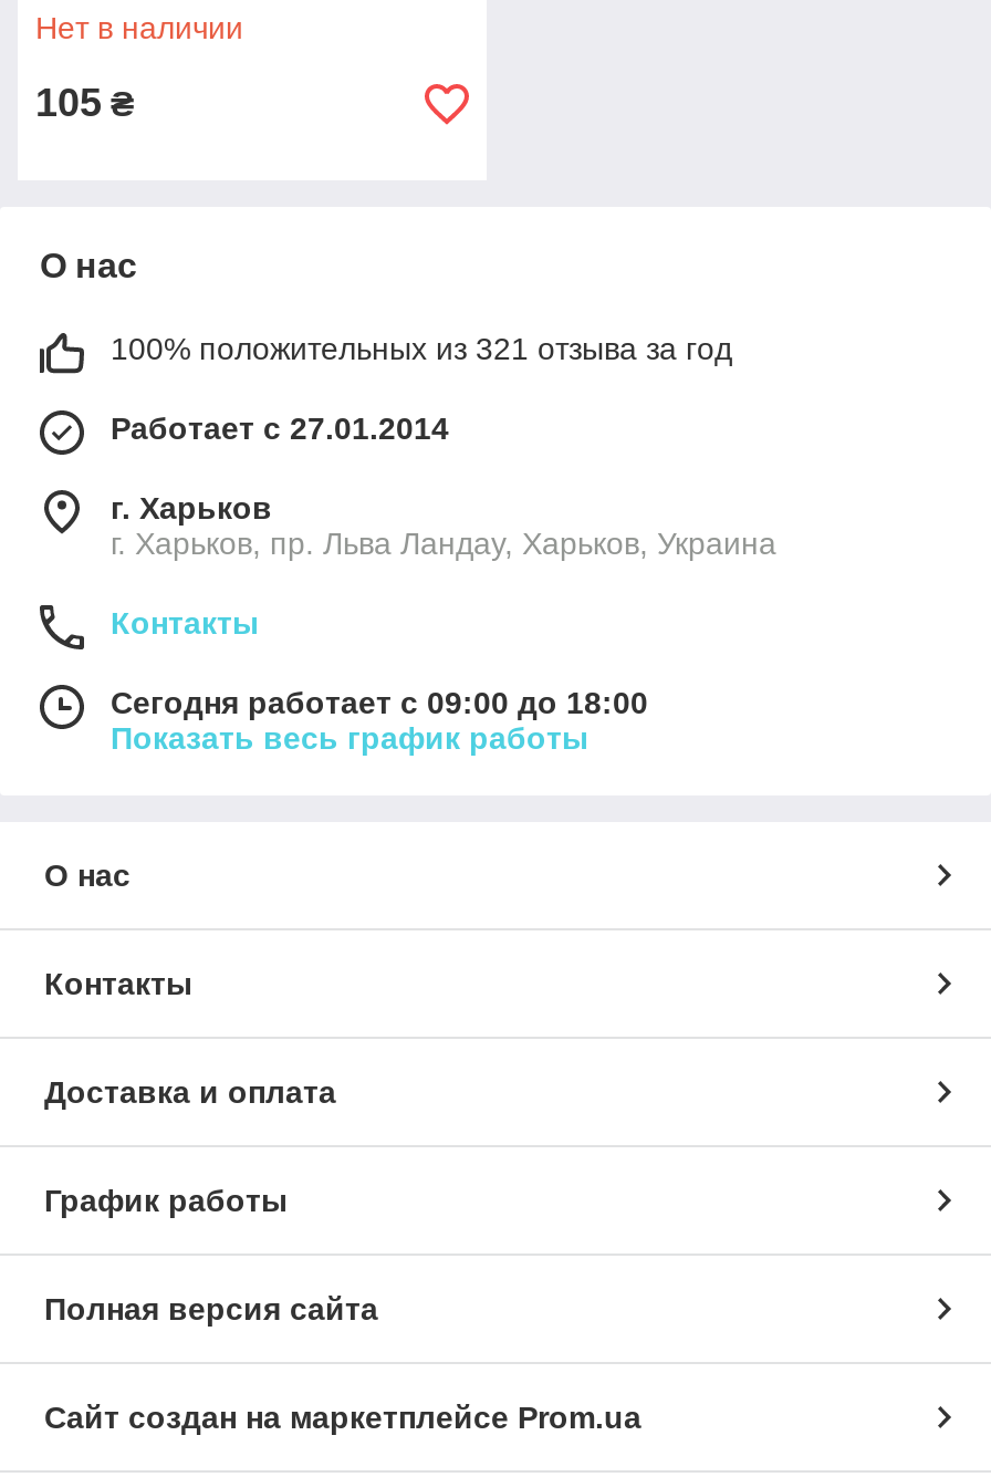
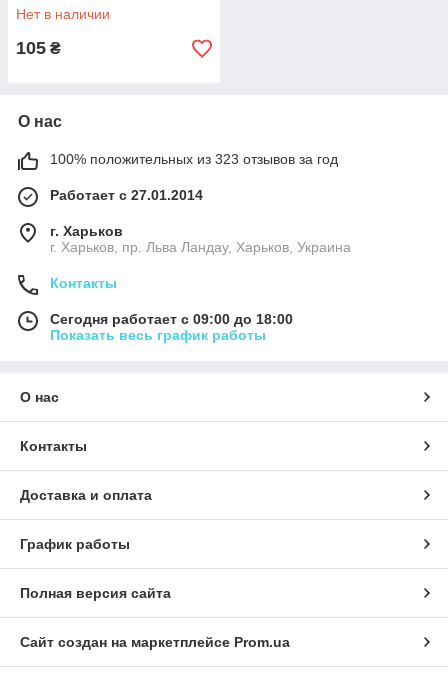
- 100% положительных из 321 отзыва за год
+ 100% положительных из 323 отзывов за год
